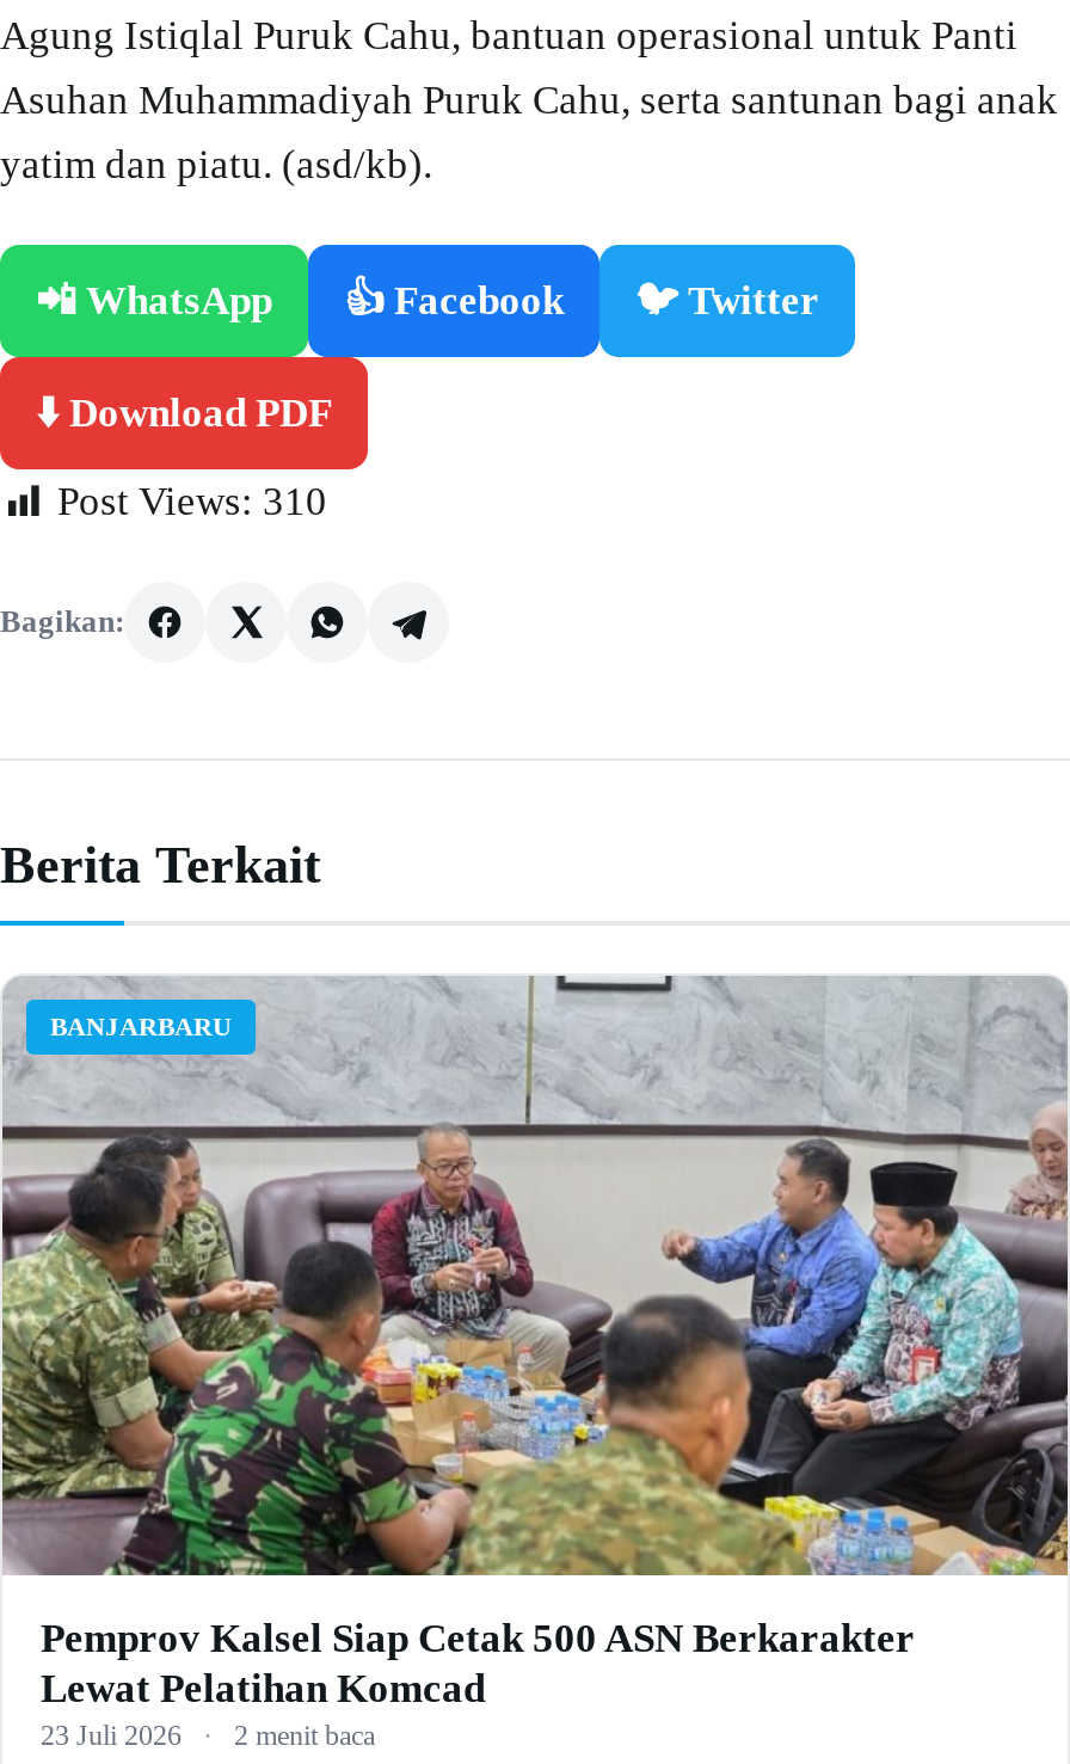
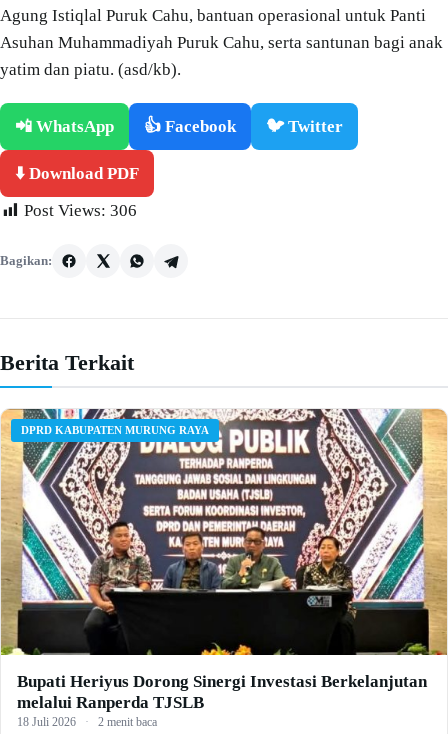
- Post Views: 310
+ Post Views: 306

- [image]
- BANJARBARU
+ [image]
+ DPRD KABUPATEN MURUNG RAYA

- Pemprov Kalsel Siap Cetak 500 ASN Berkarakter
- Lewat Pelatihan Komcad
- 23 Juli 2026
+ Bupati Heriyus Dorong Sinergi Investasi Berkelanjutan
+ melalui Ranperda TJSLB
+ 18 Juli 2026
